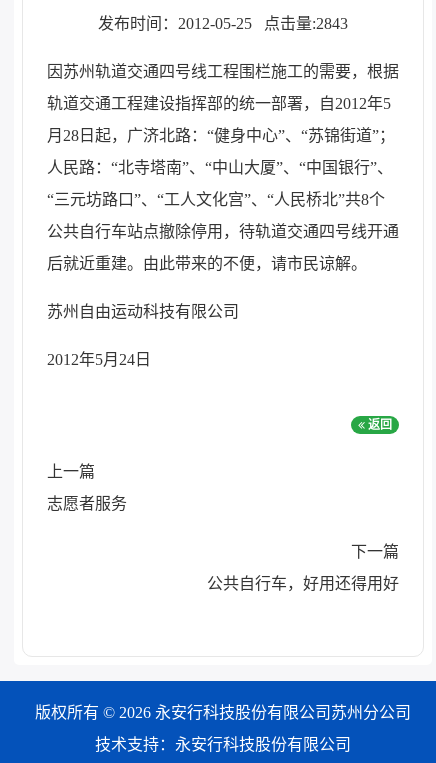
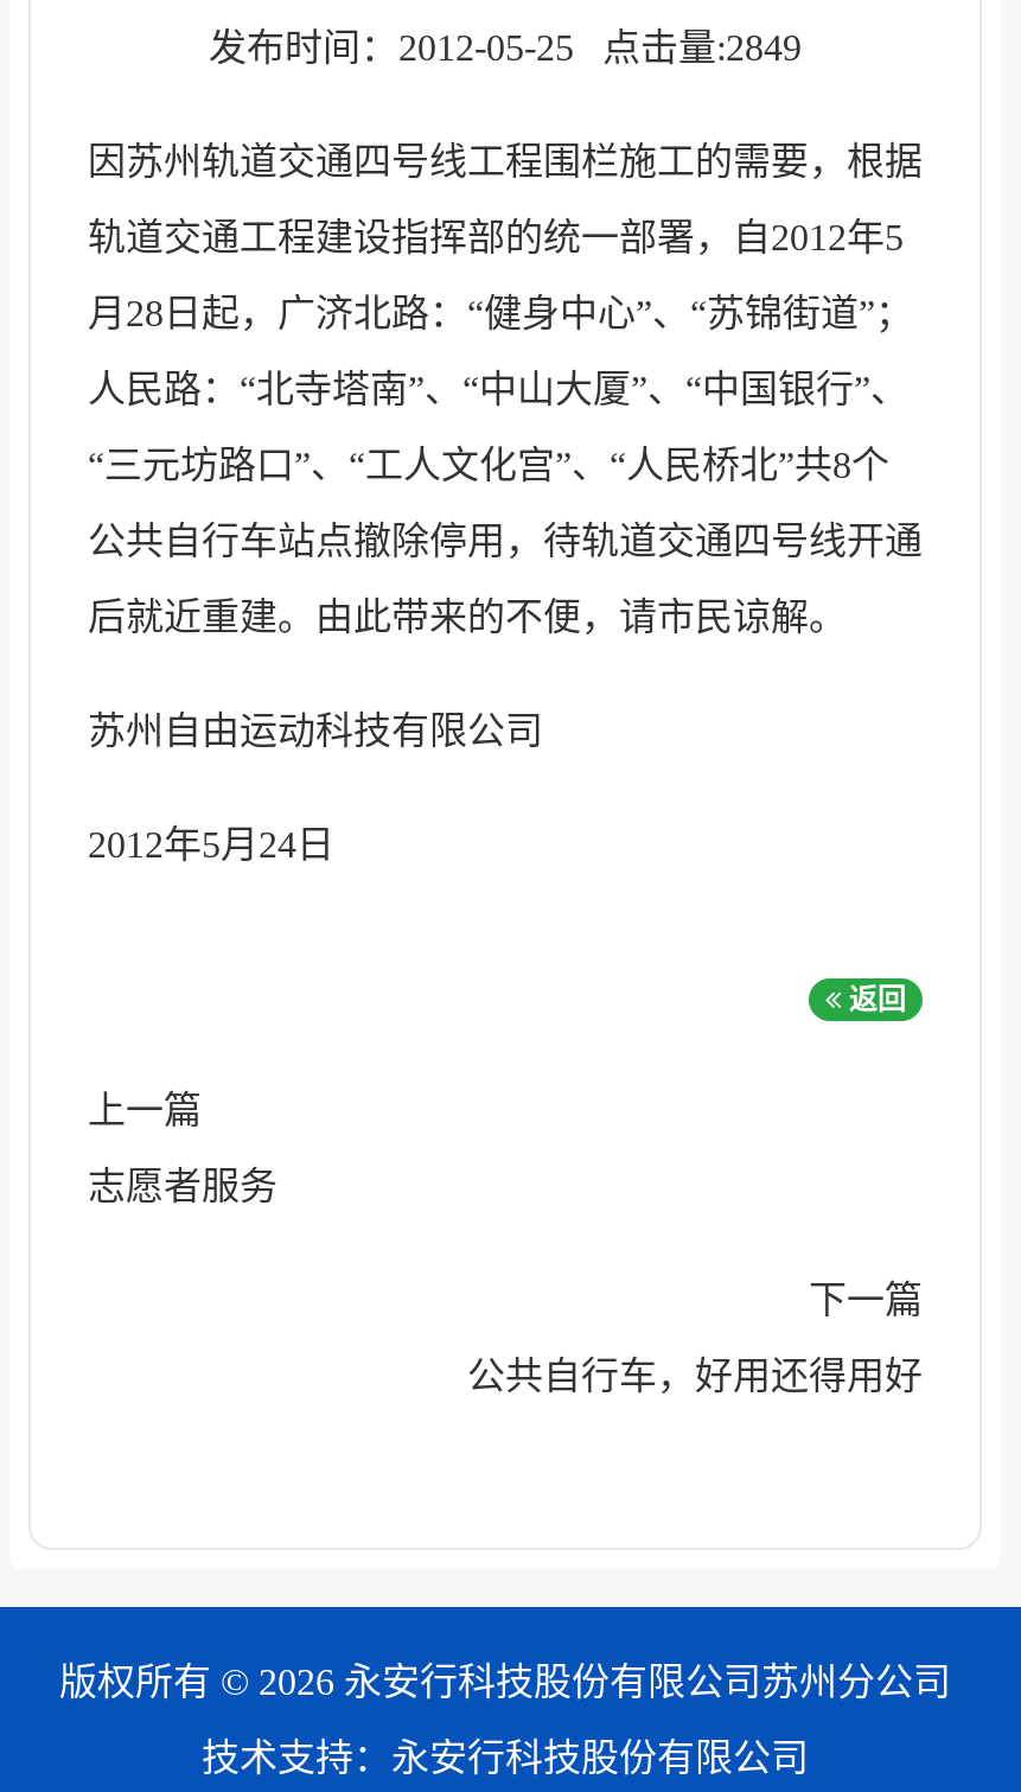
- 发布时间：2012-05-25 点击量:2843
+ 发布时间：2012-05-25 点击量:2849
